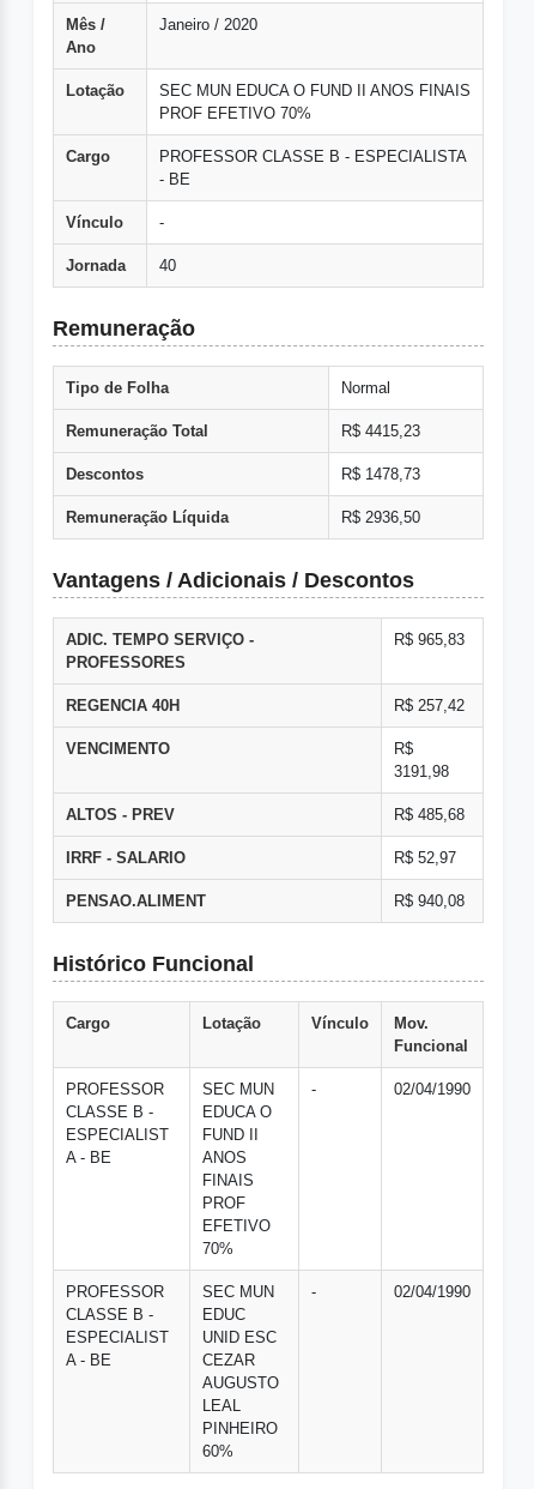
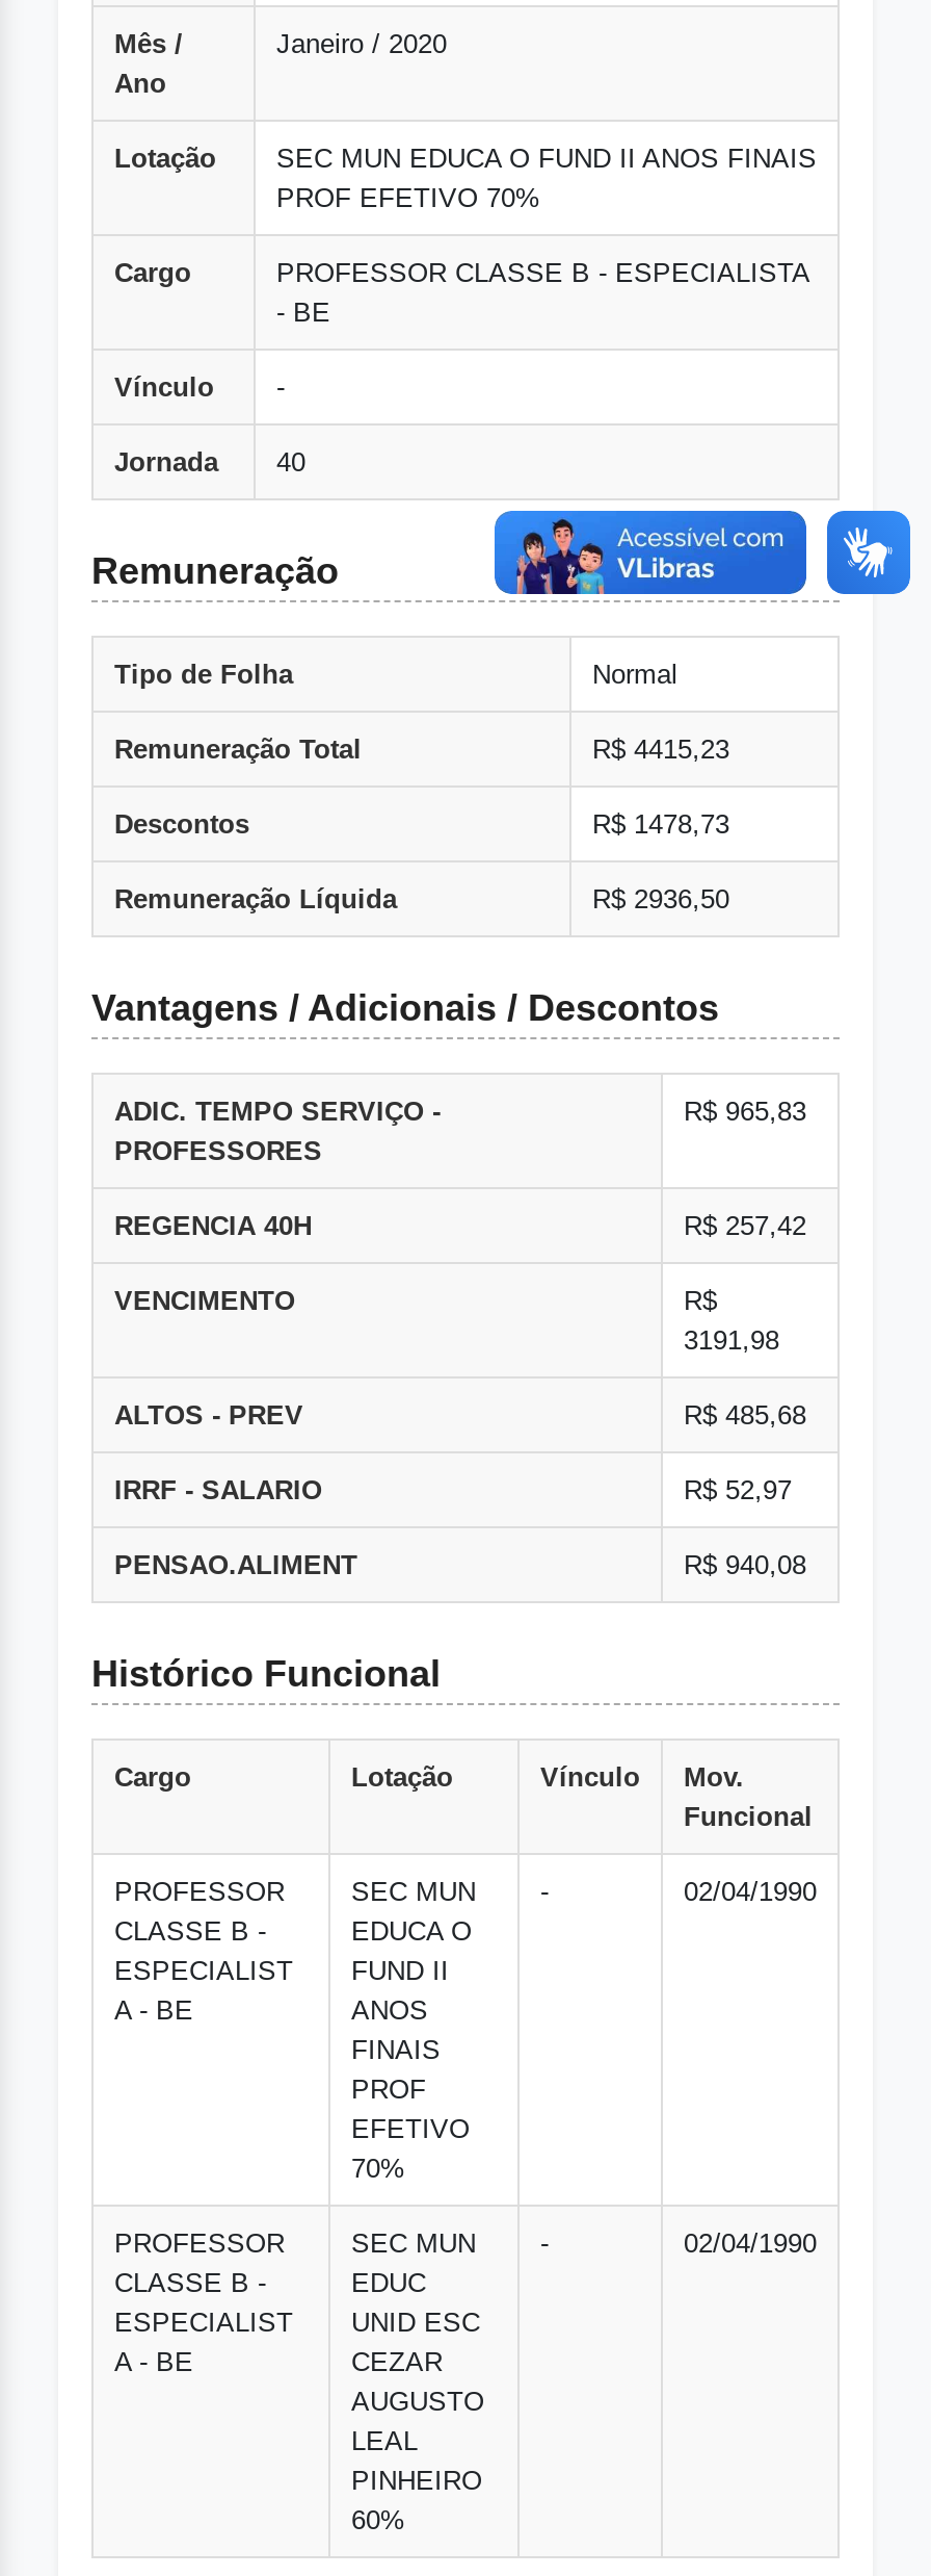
+ [image]

+ [image]
